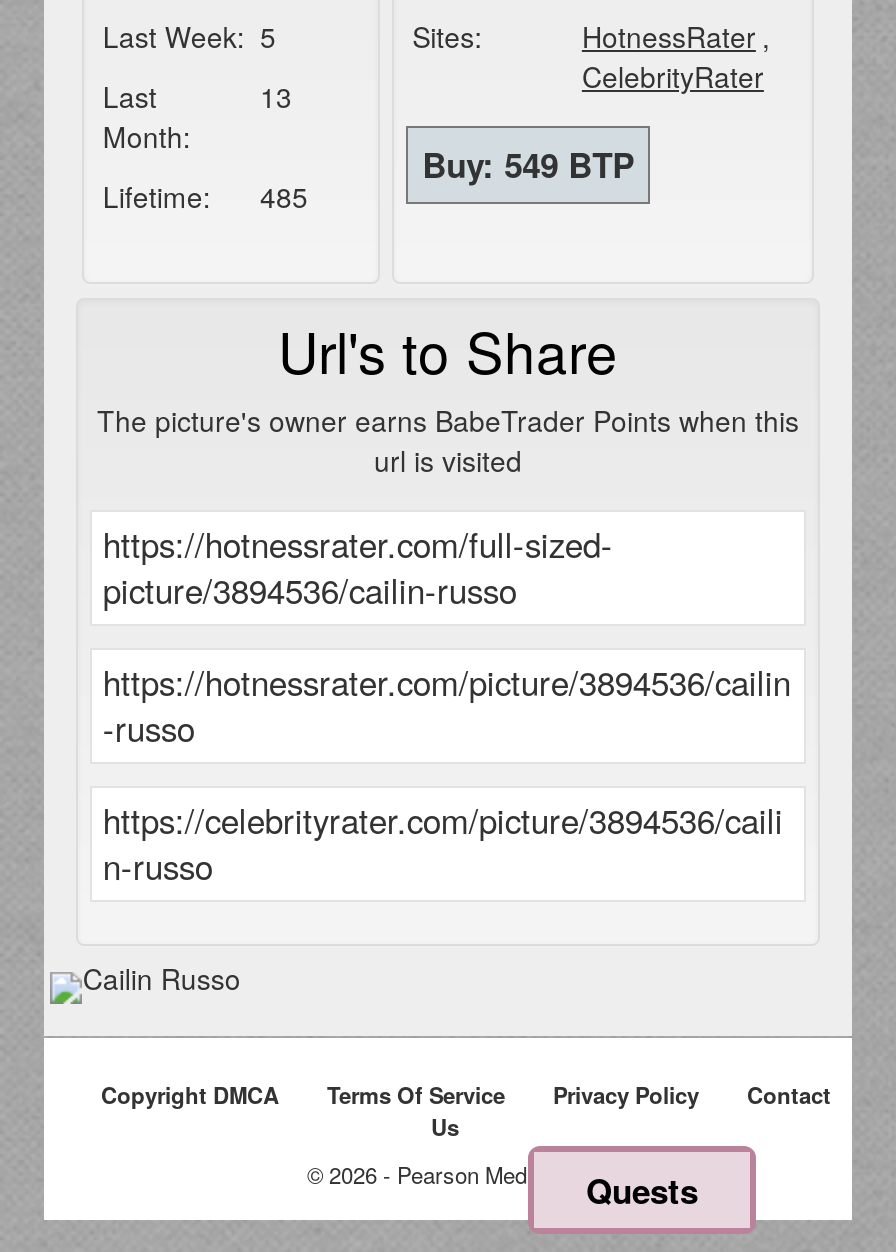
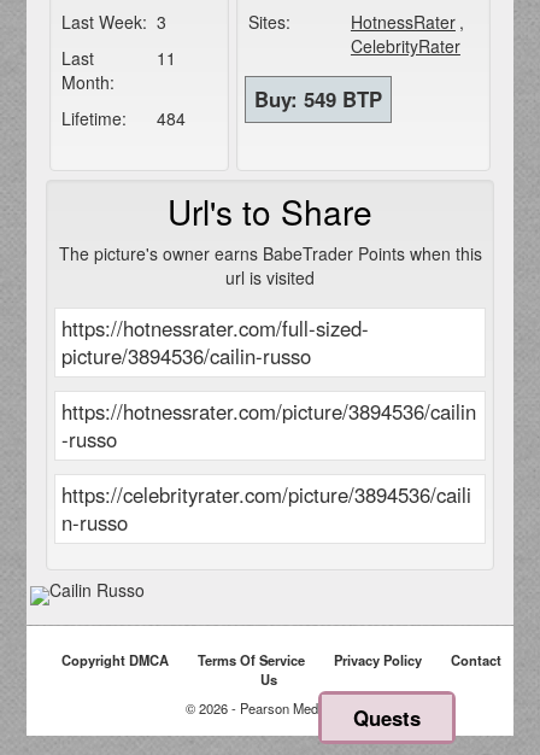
- Last Week: 5
+ Last Week: 3

- 13
+ 11

- Lifetime: 485
+ Lifetime: 484
